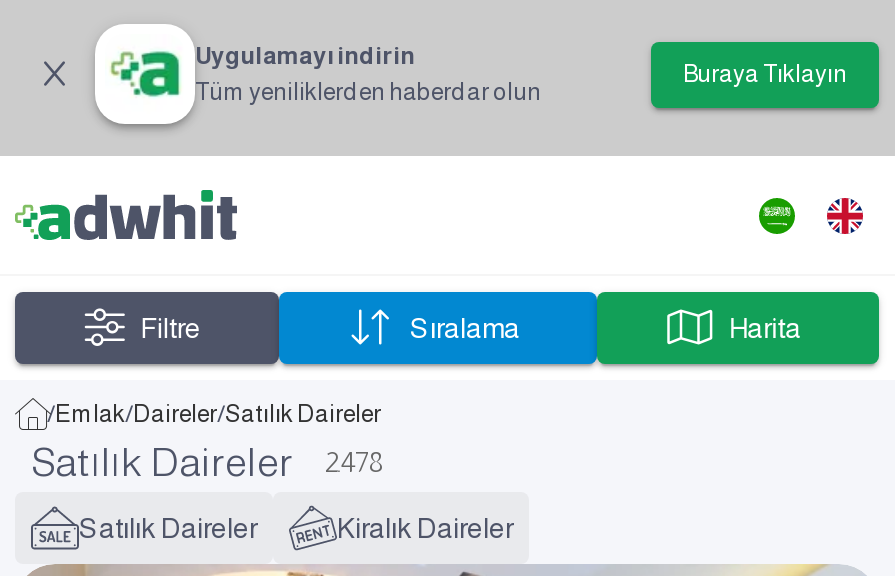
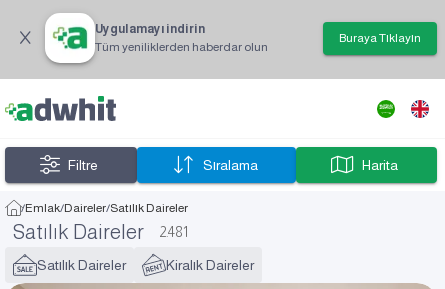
- Satılık Daireler 2.478
+ Satılık Daireler 2.481
